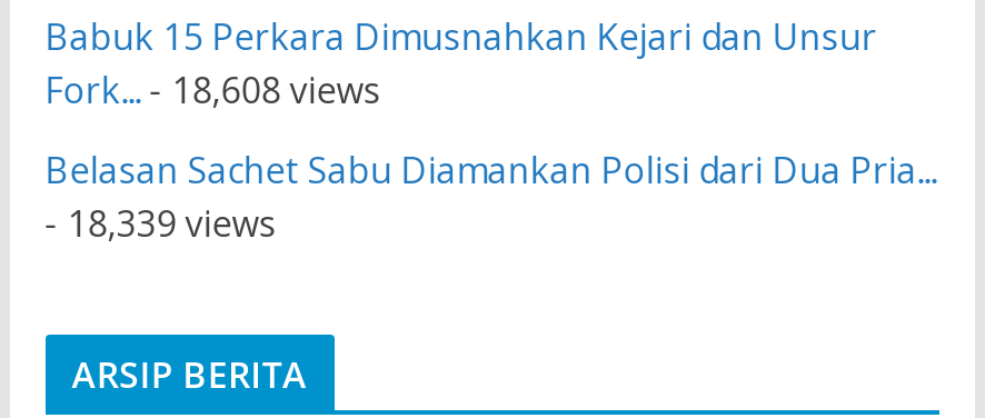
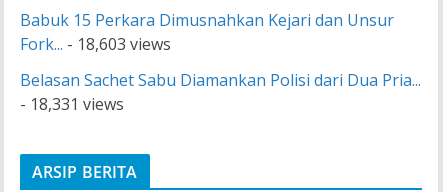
- Fork... - 18,608 views
+ Fork... - 18,603 views

- - 18,339 views
+ - 18,331 views
